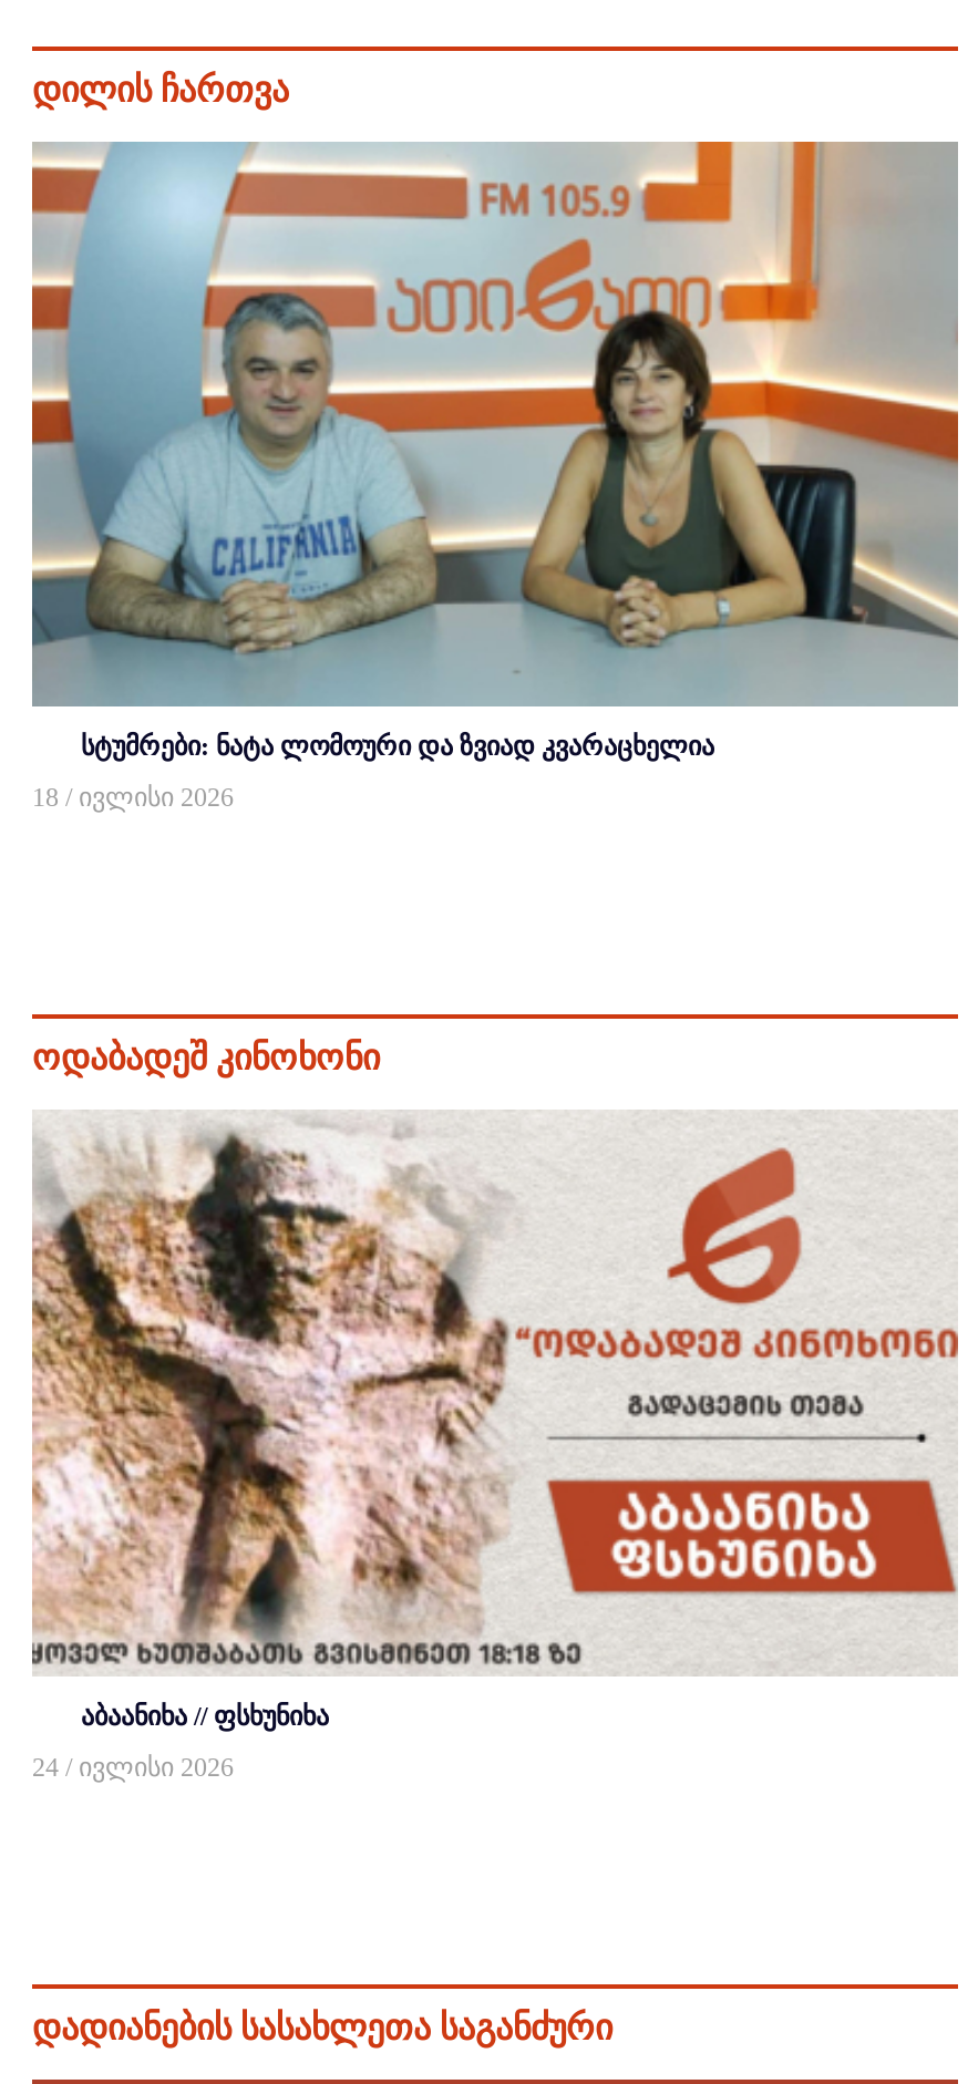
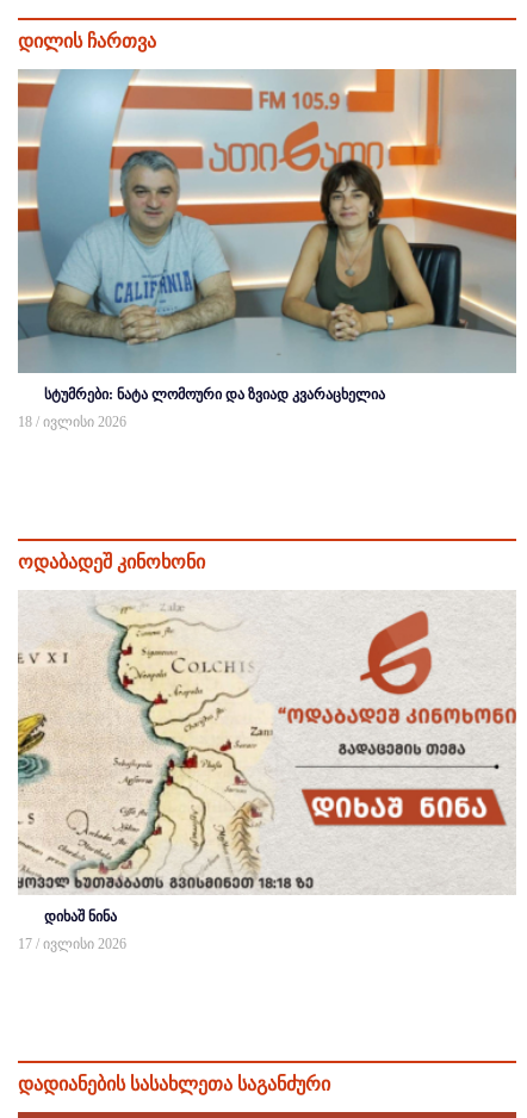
- [image]
- აბაანიხა // ფსხუნიხა
+ [image]
+ დიხაშ ნინა

- [image]
+ [image]

- 24 / ივლისი 2026
+ 17 / ივლისი 2026
